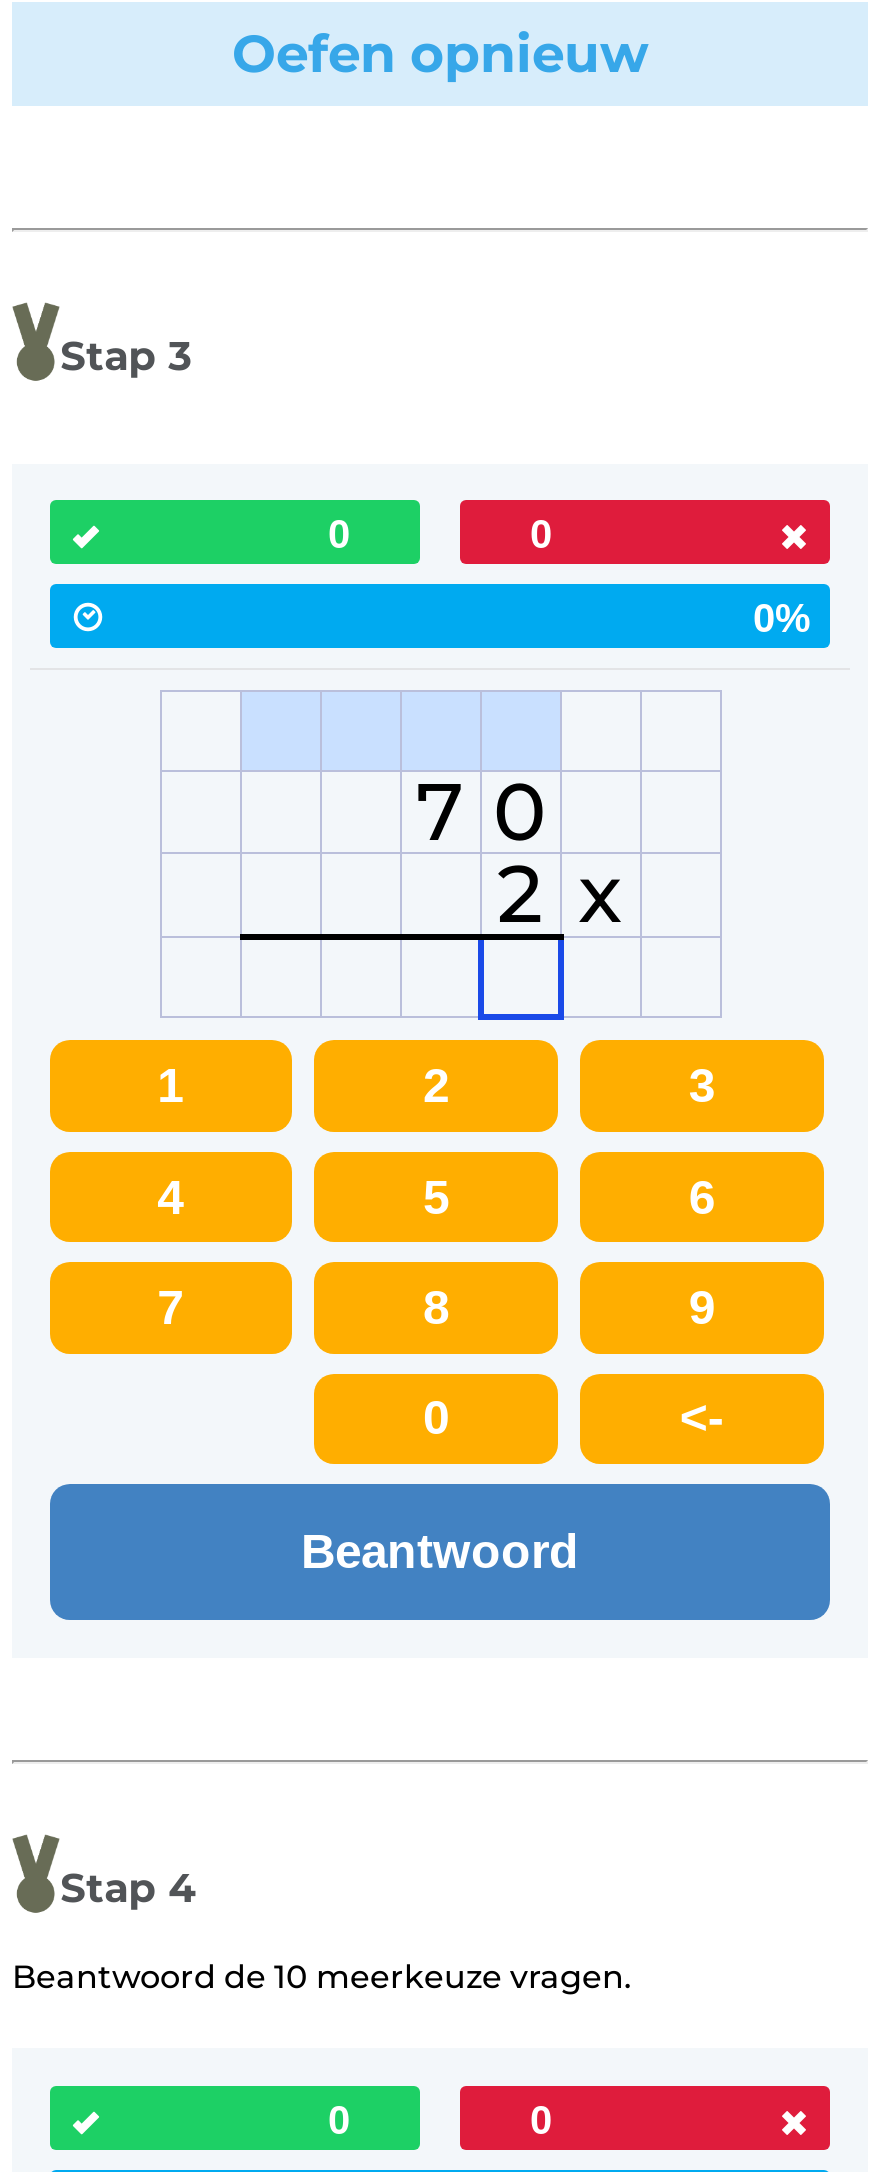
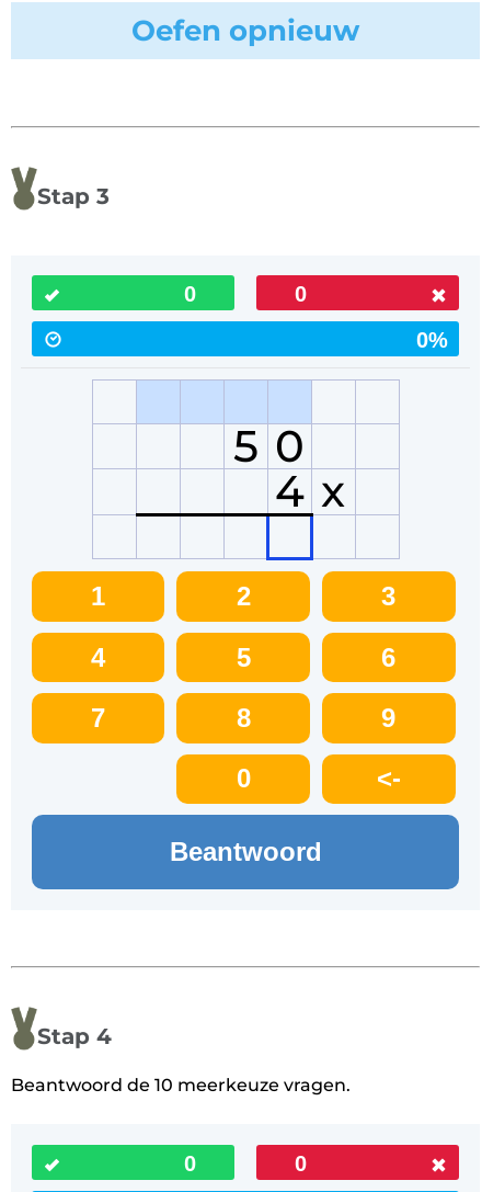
- 7 0
+ 5 0

- 2 x
+ 4 x
